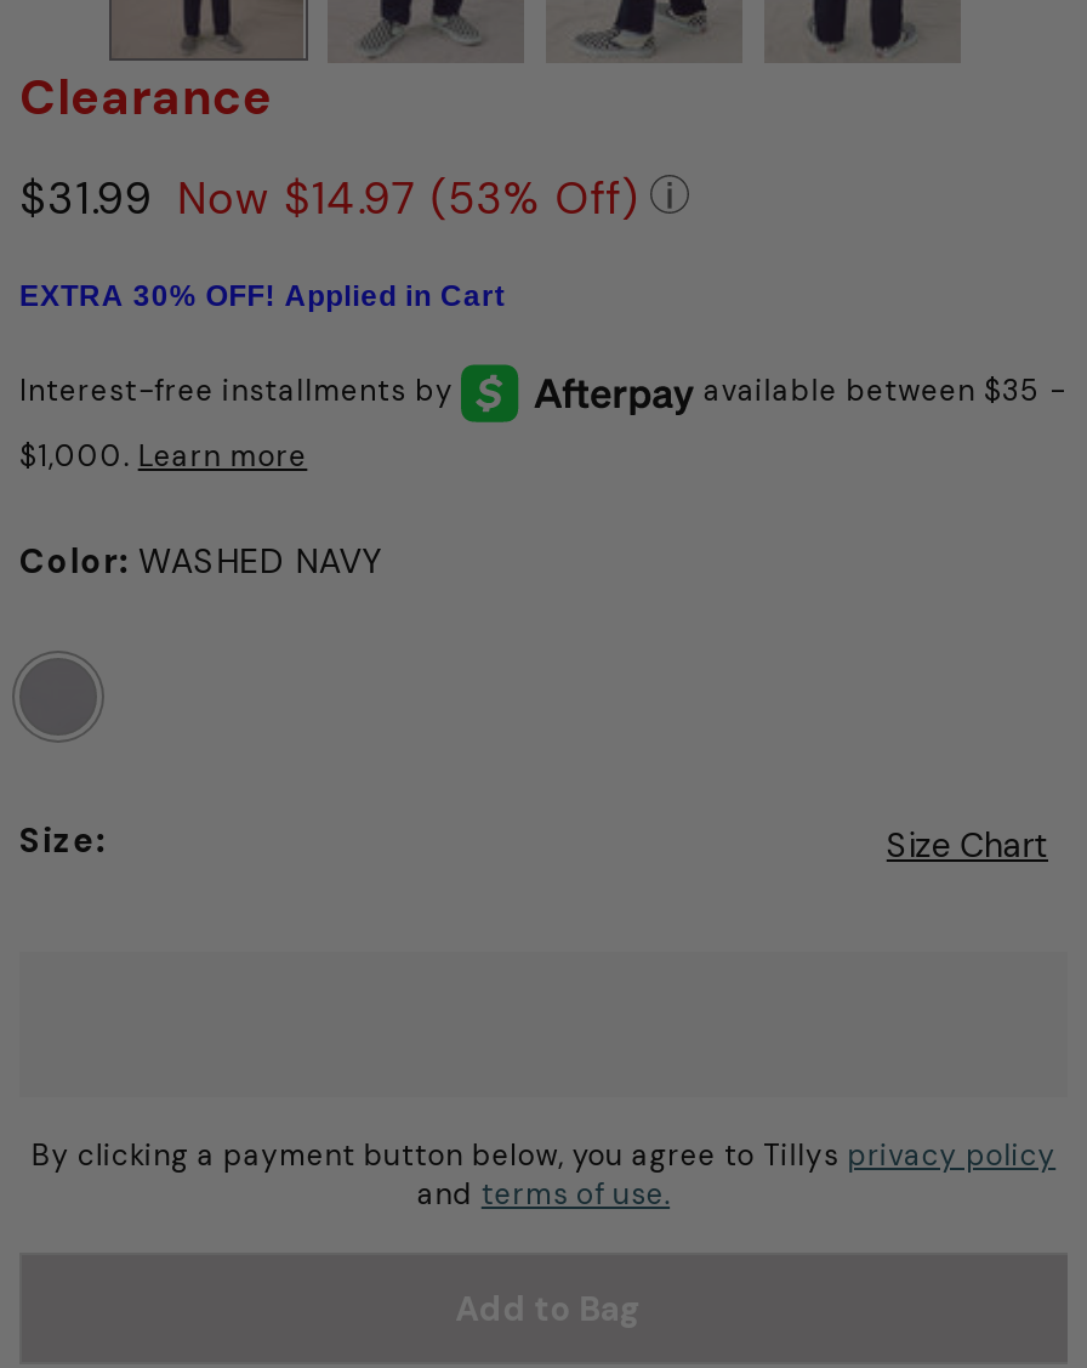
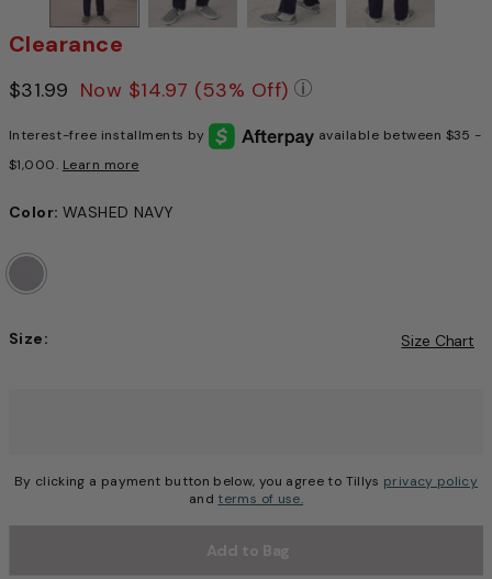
- EXTRA 30% OFF! Applied in Cart
